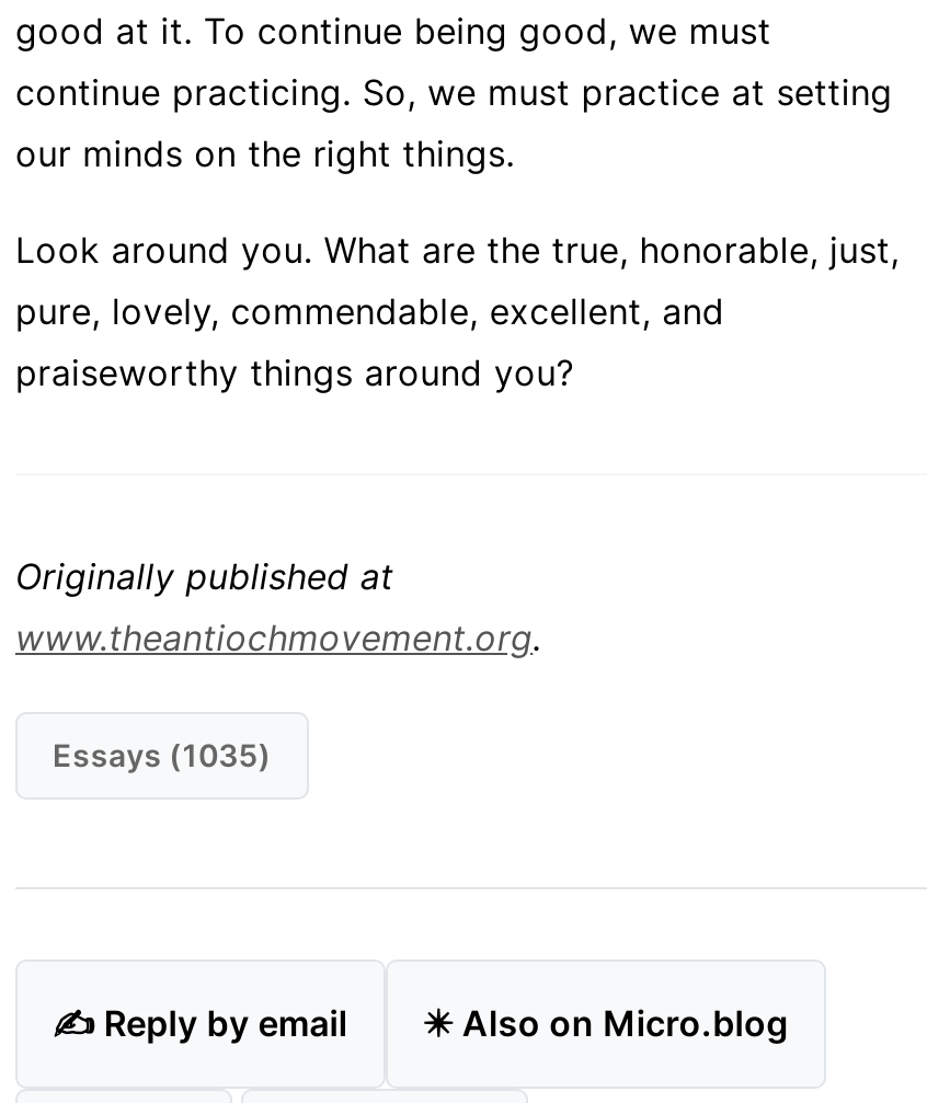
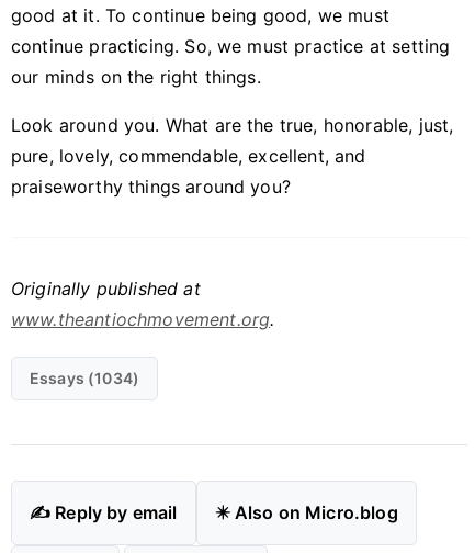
- Essays (1035)
+ Essays (1034)
